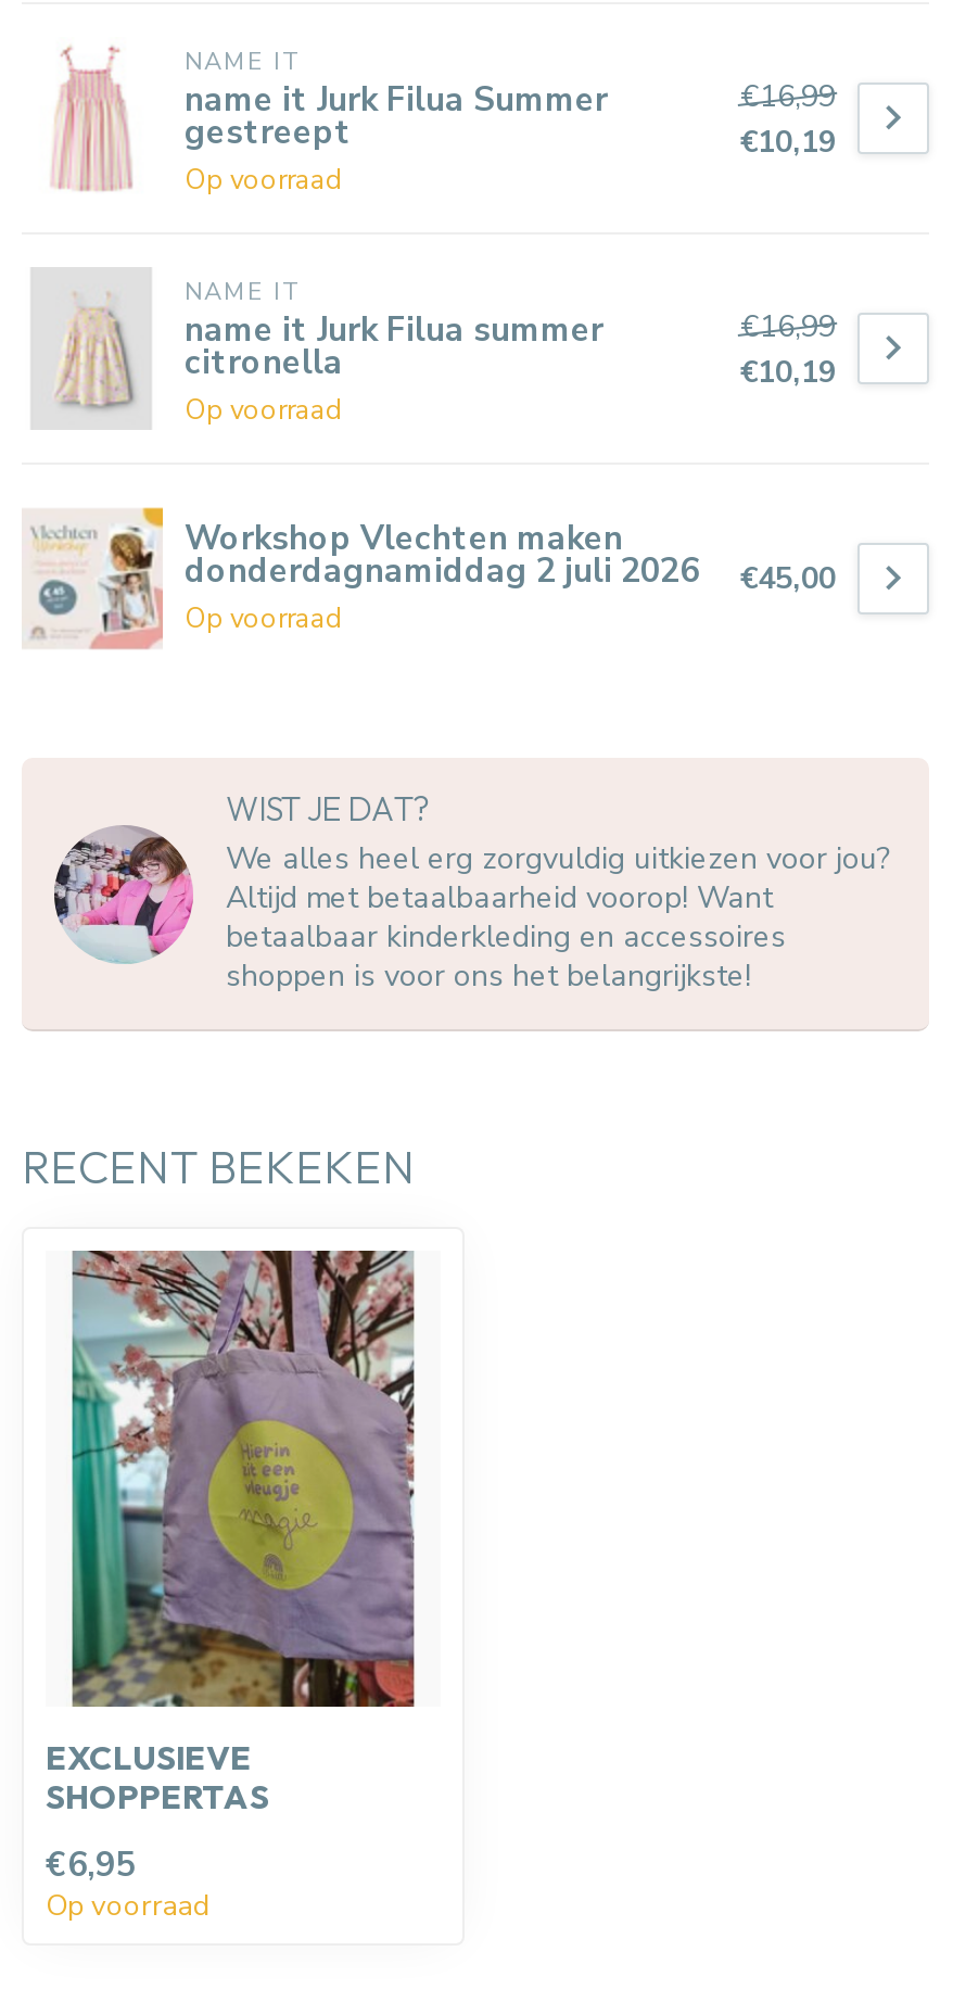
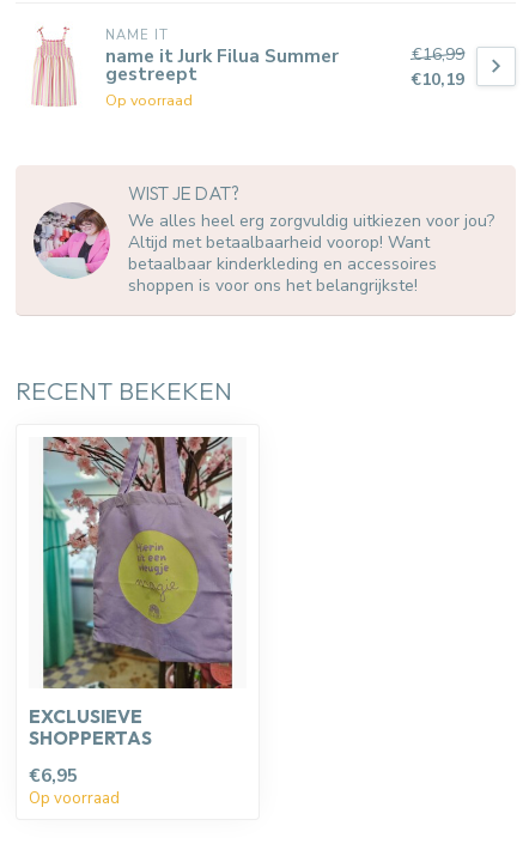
- [image]
- NAME IT
- name it Jurk Filua summer
- citronella
- Op voorraad

- €16,99
- €10,19

- [image]
- Workshop Vlechten maken
- donderdagnamiddag 2 juli 2026
- Op voorraad

- €45,00
